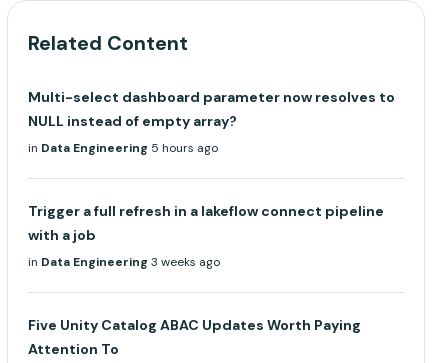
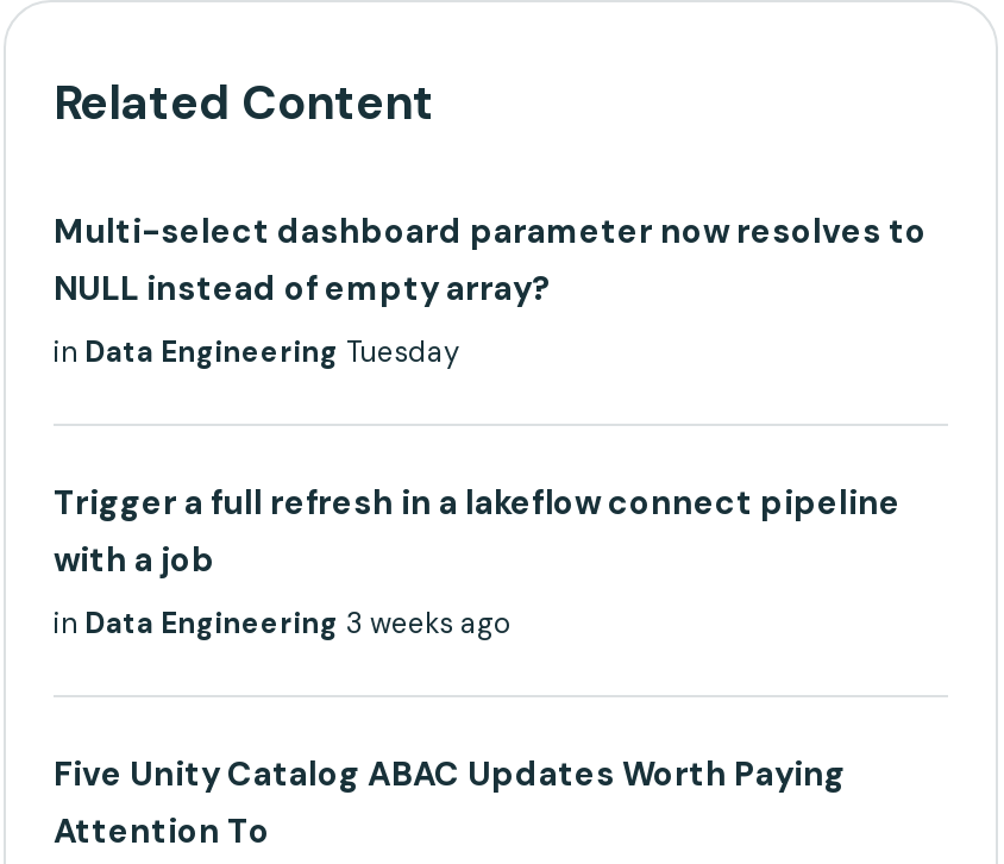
- in Data Engineering 5 hours ago
+ in Data Engineering Tuesday
